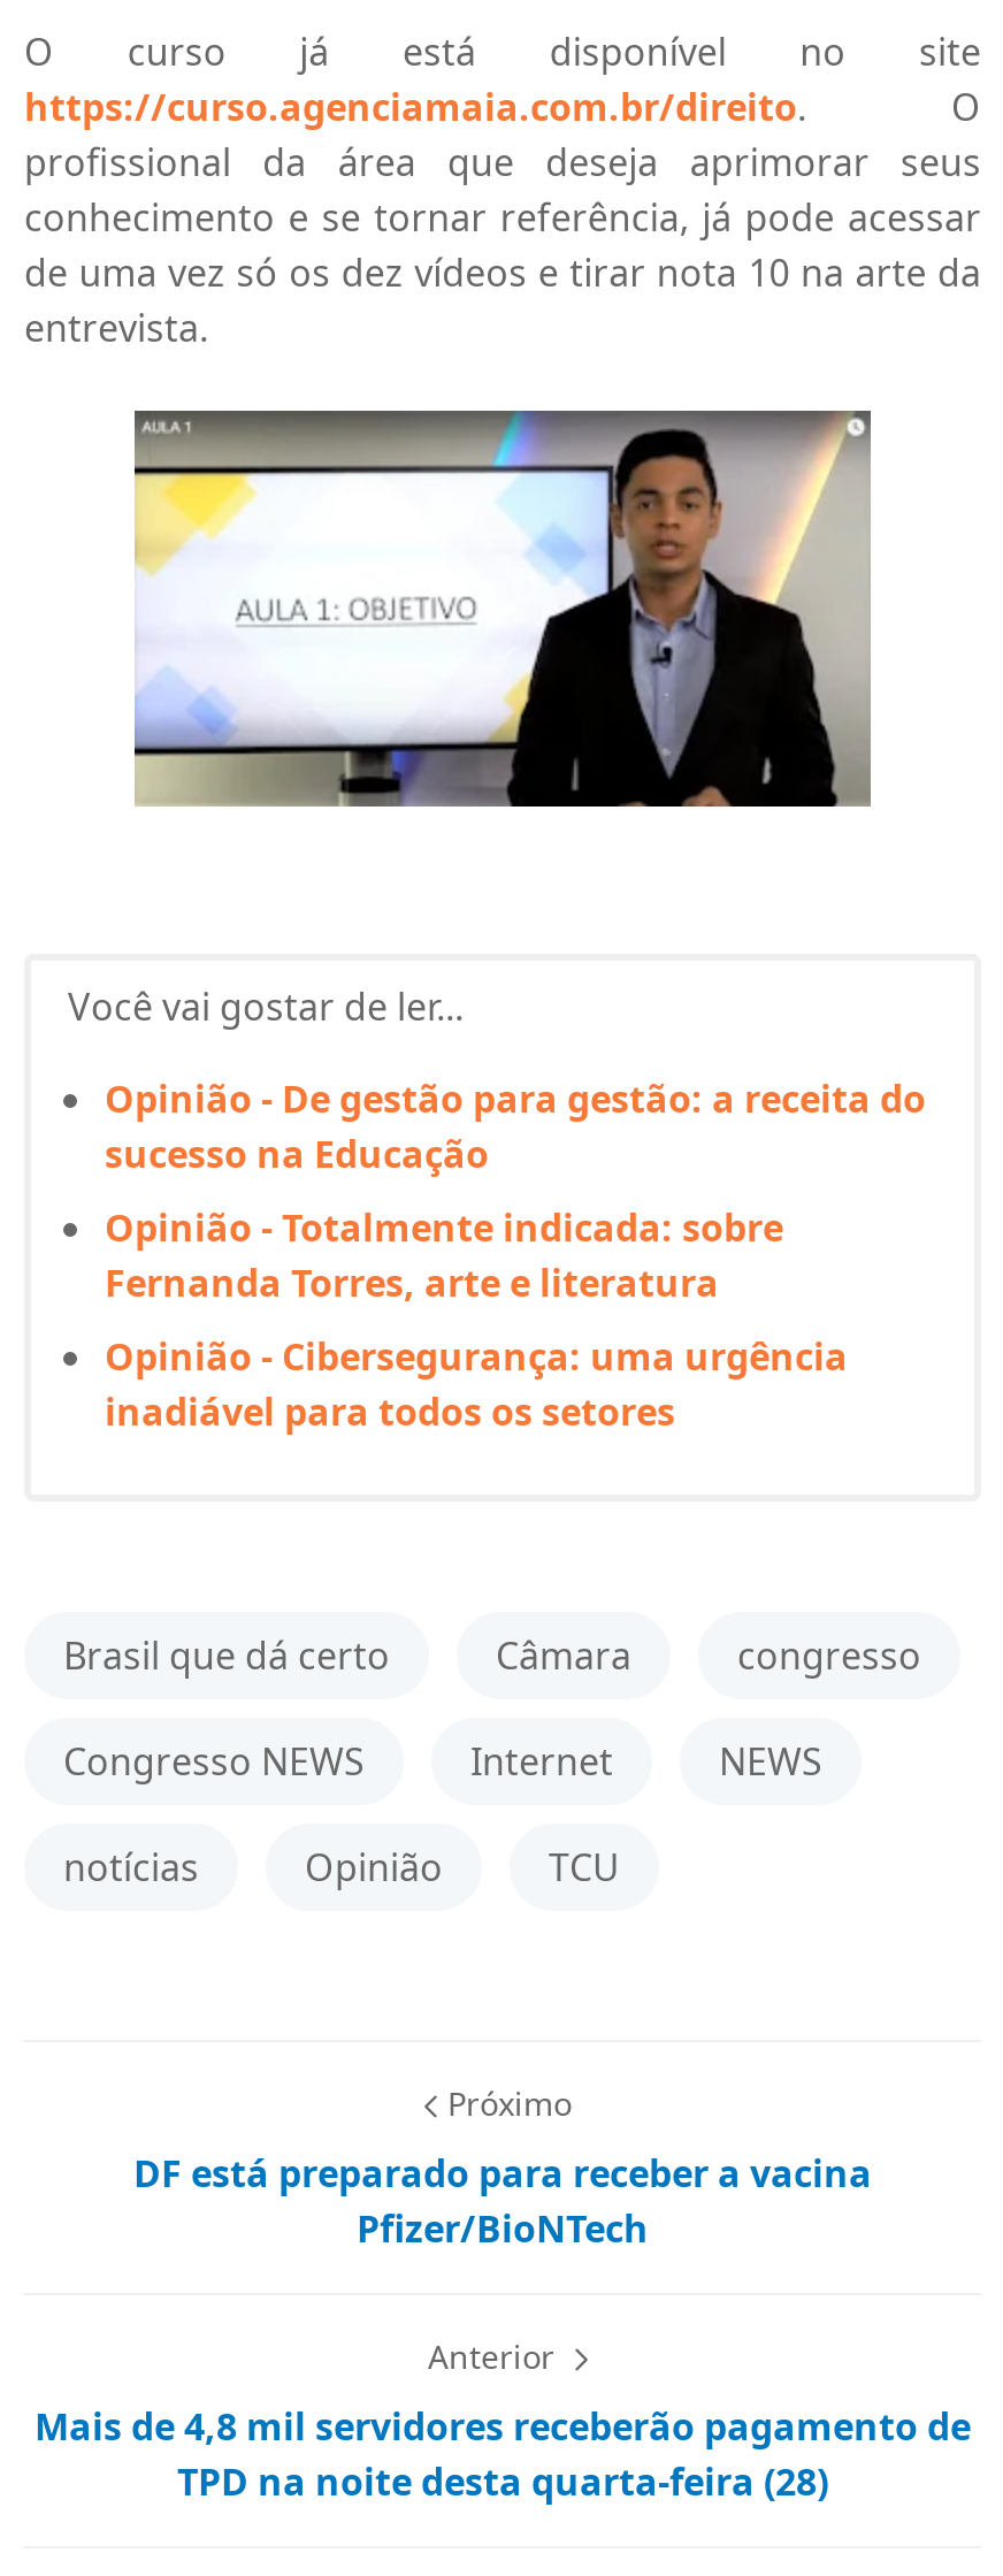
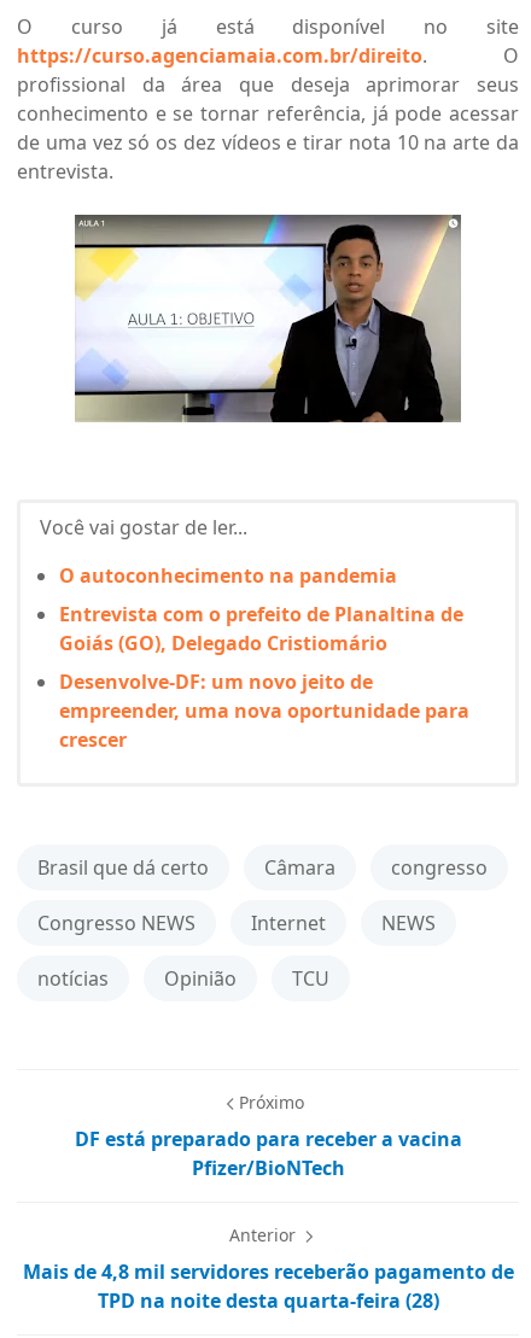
- Opinião - De gestão para gestão: a receita do
- sucesso na Educação
+ O autoconhecimento na pandemia

- Opinião - Totalmente indicada: sobre
- Fernanda Torres, arte e literatura
+ Entrevista com o prefeito de Planaltina de
+ Goiás (GO), Delegado Cristiomário

- Opinião - Cibersegurança: uma urgência
- inadiável para todos os setores
+ Desenvolve-DF: um novo jeito de
+ empreender, uma nova oportunidade para
+ crescer
